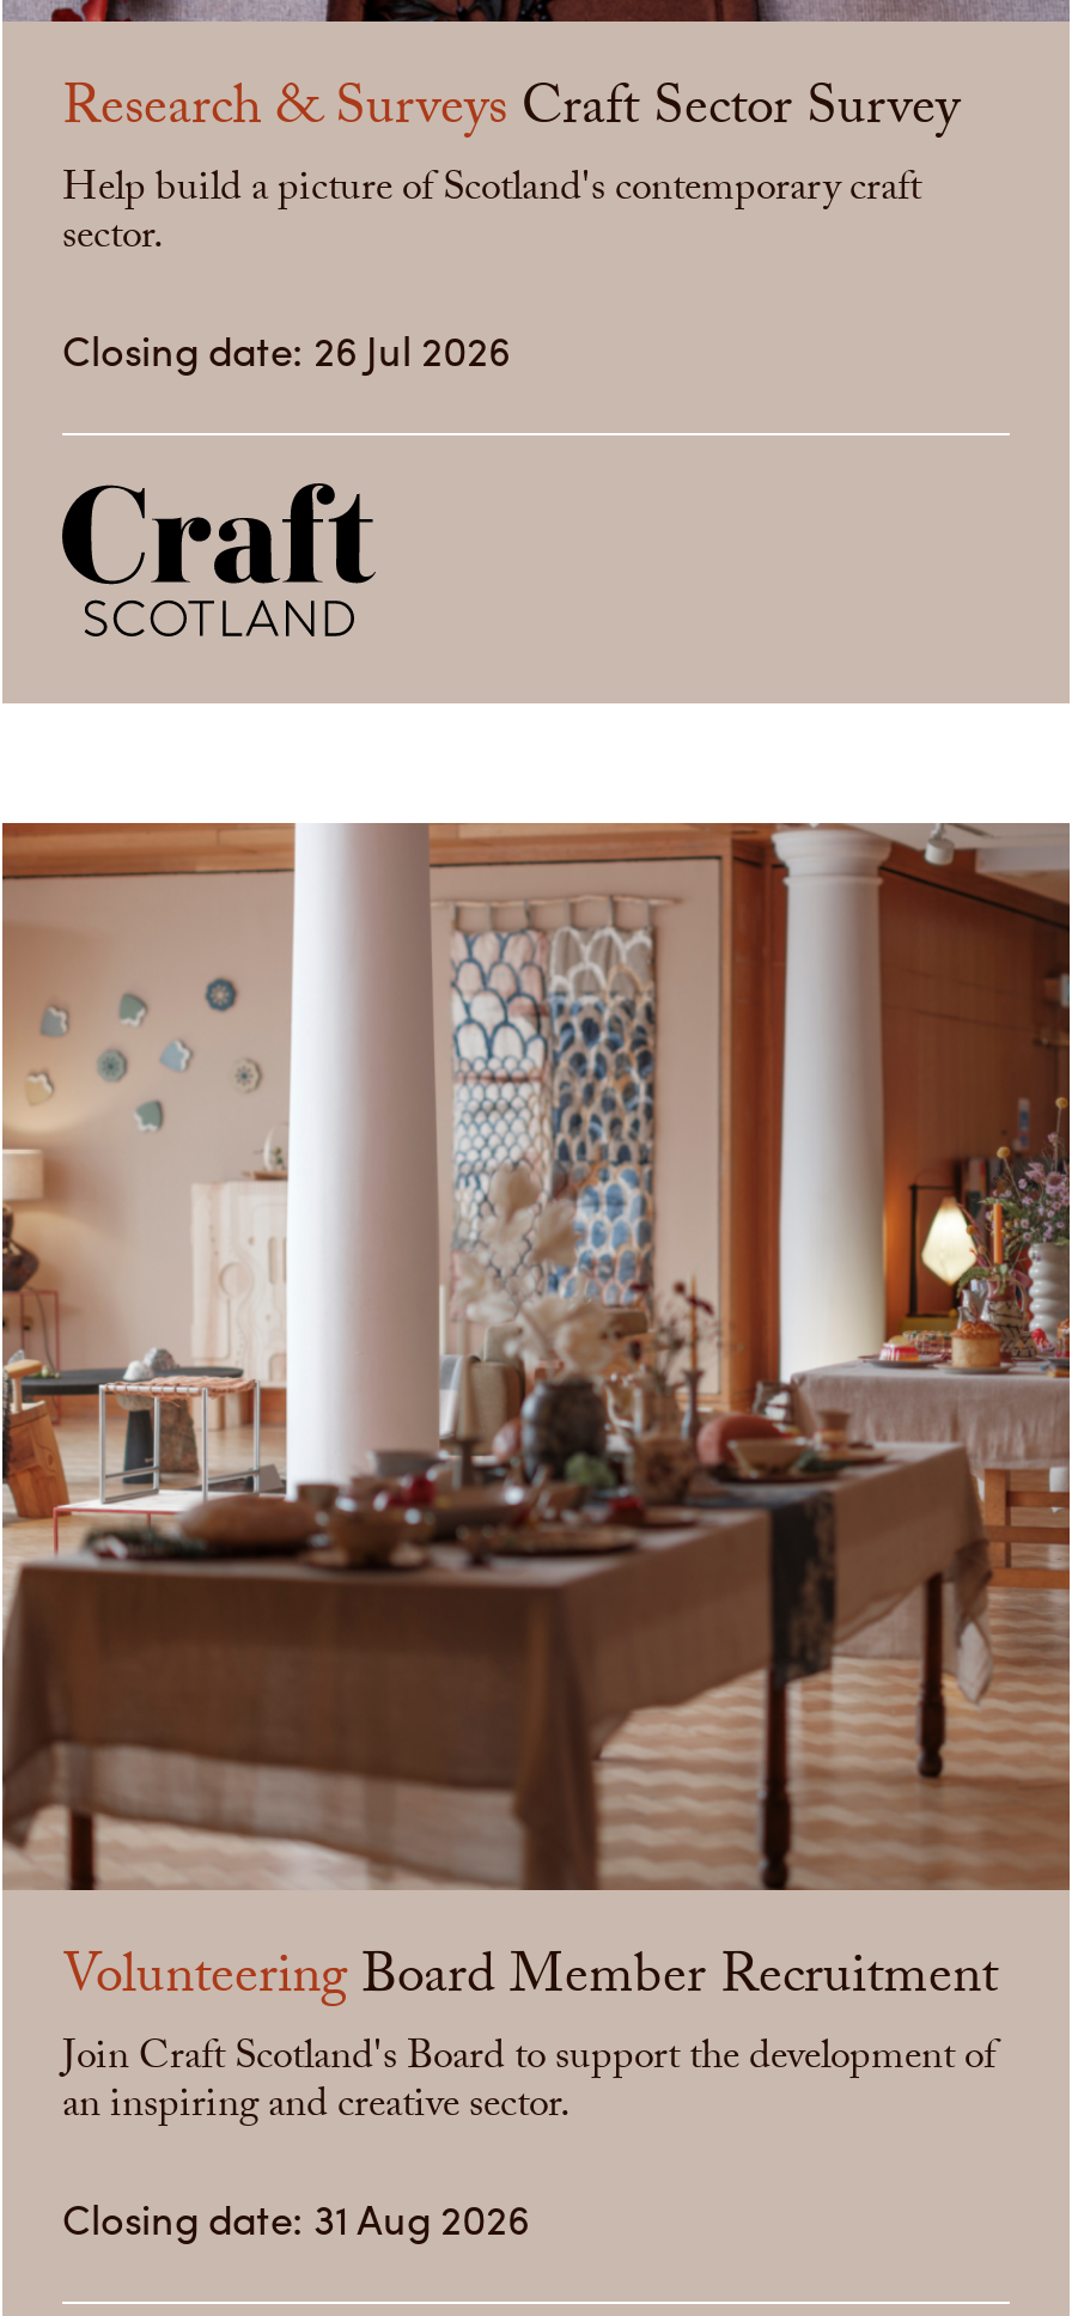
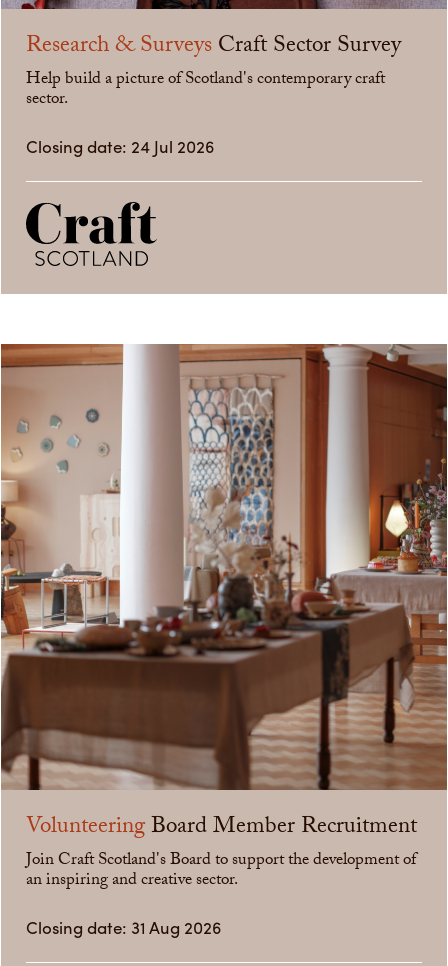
- Closing date: 26 Jul 2026
+ Closing date: 24 Jul 2026
